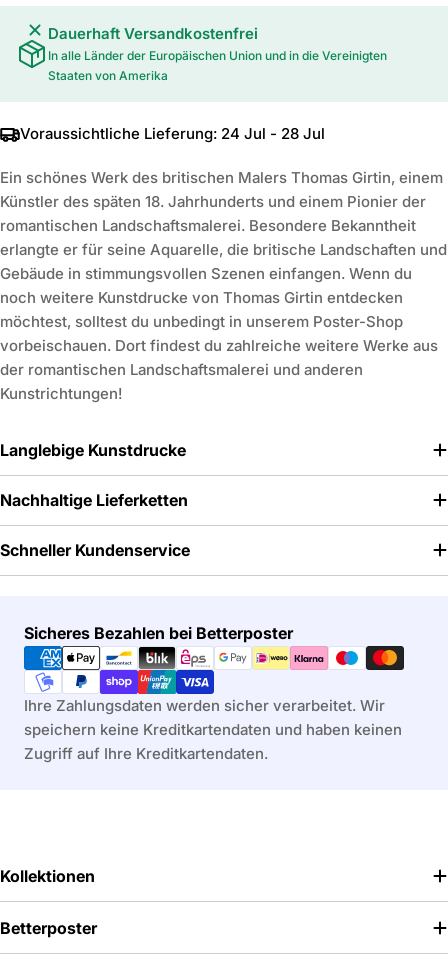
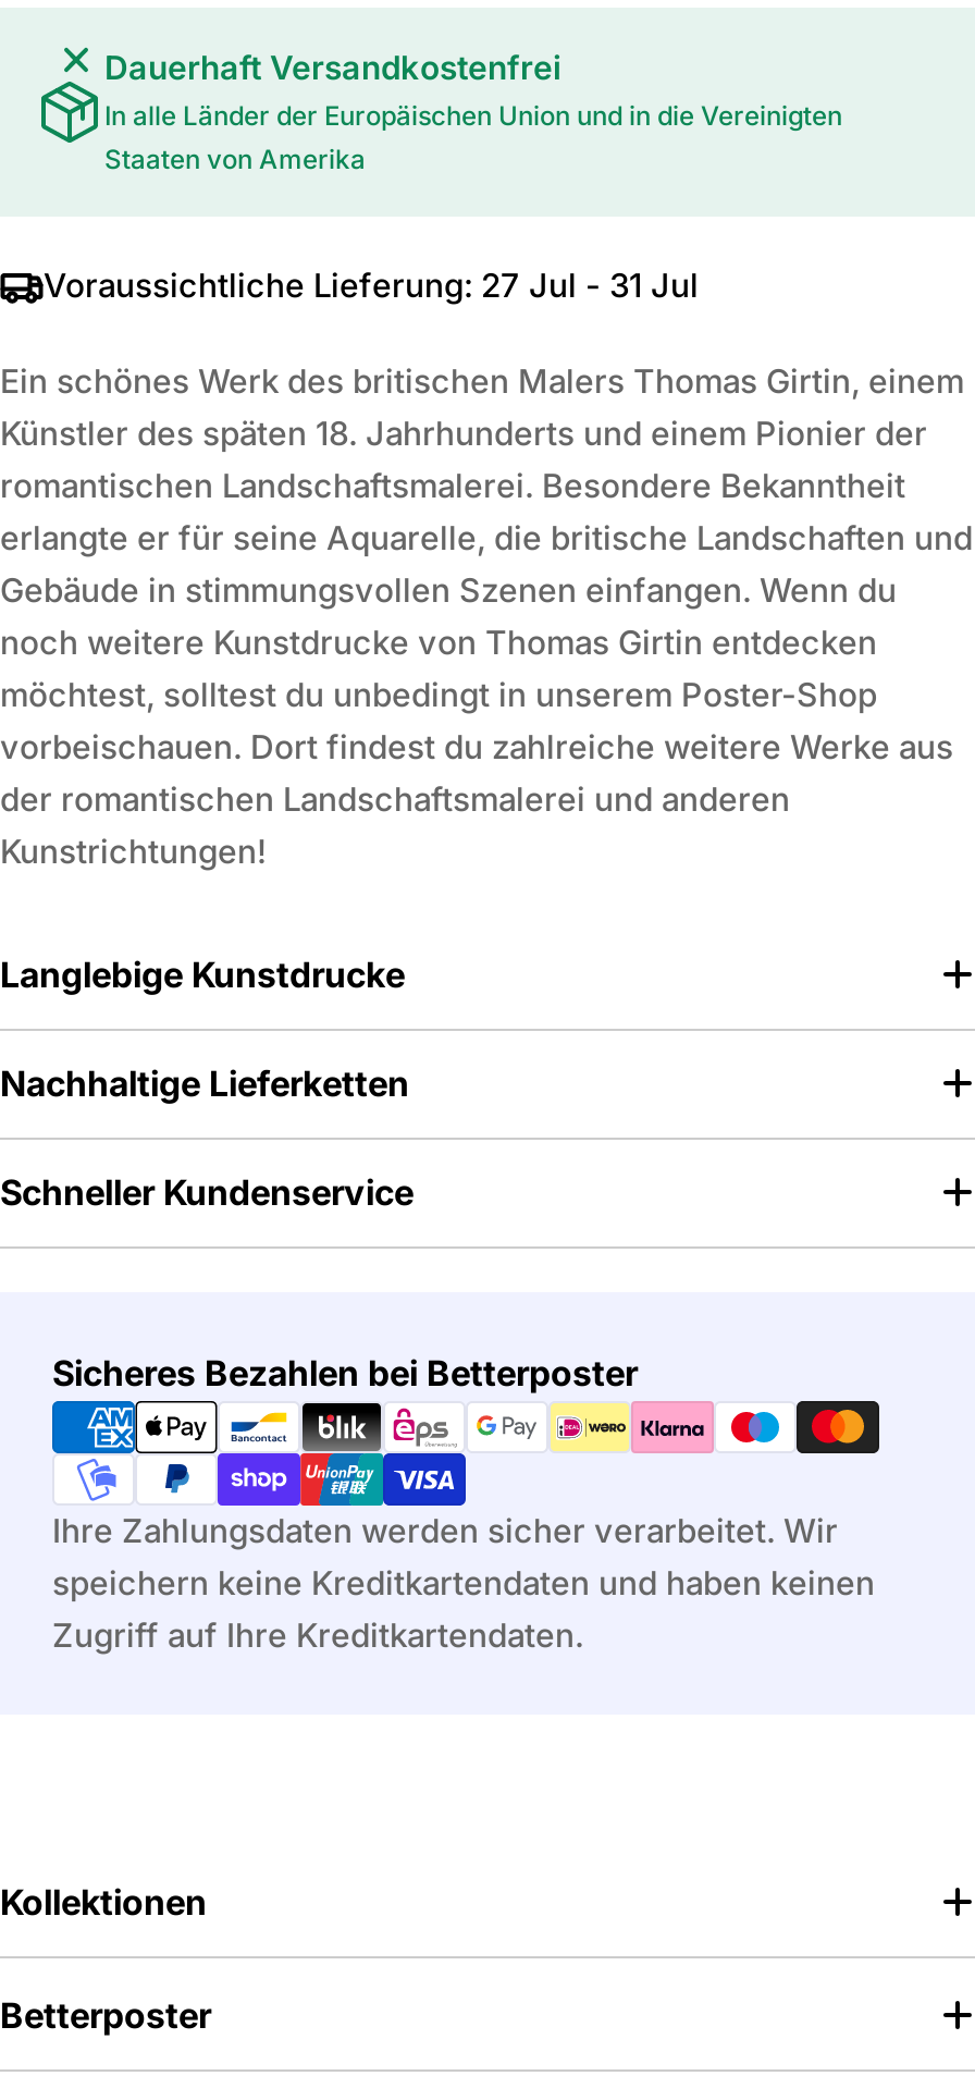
- Voraussichtliche Lieferung: 24 Jul - 28 Jul
+ Voraussichtliche Lieferung: 27 Jul - 31 Jul
